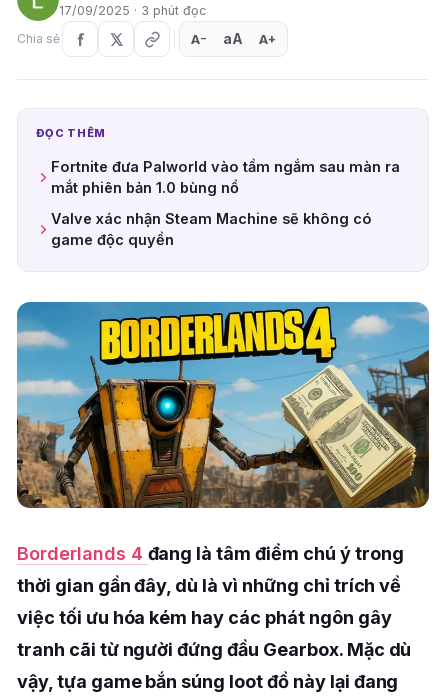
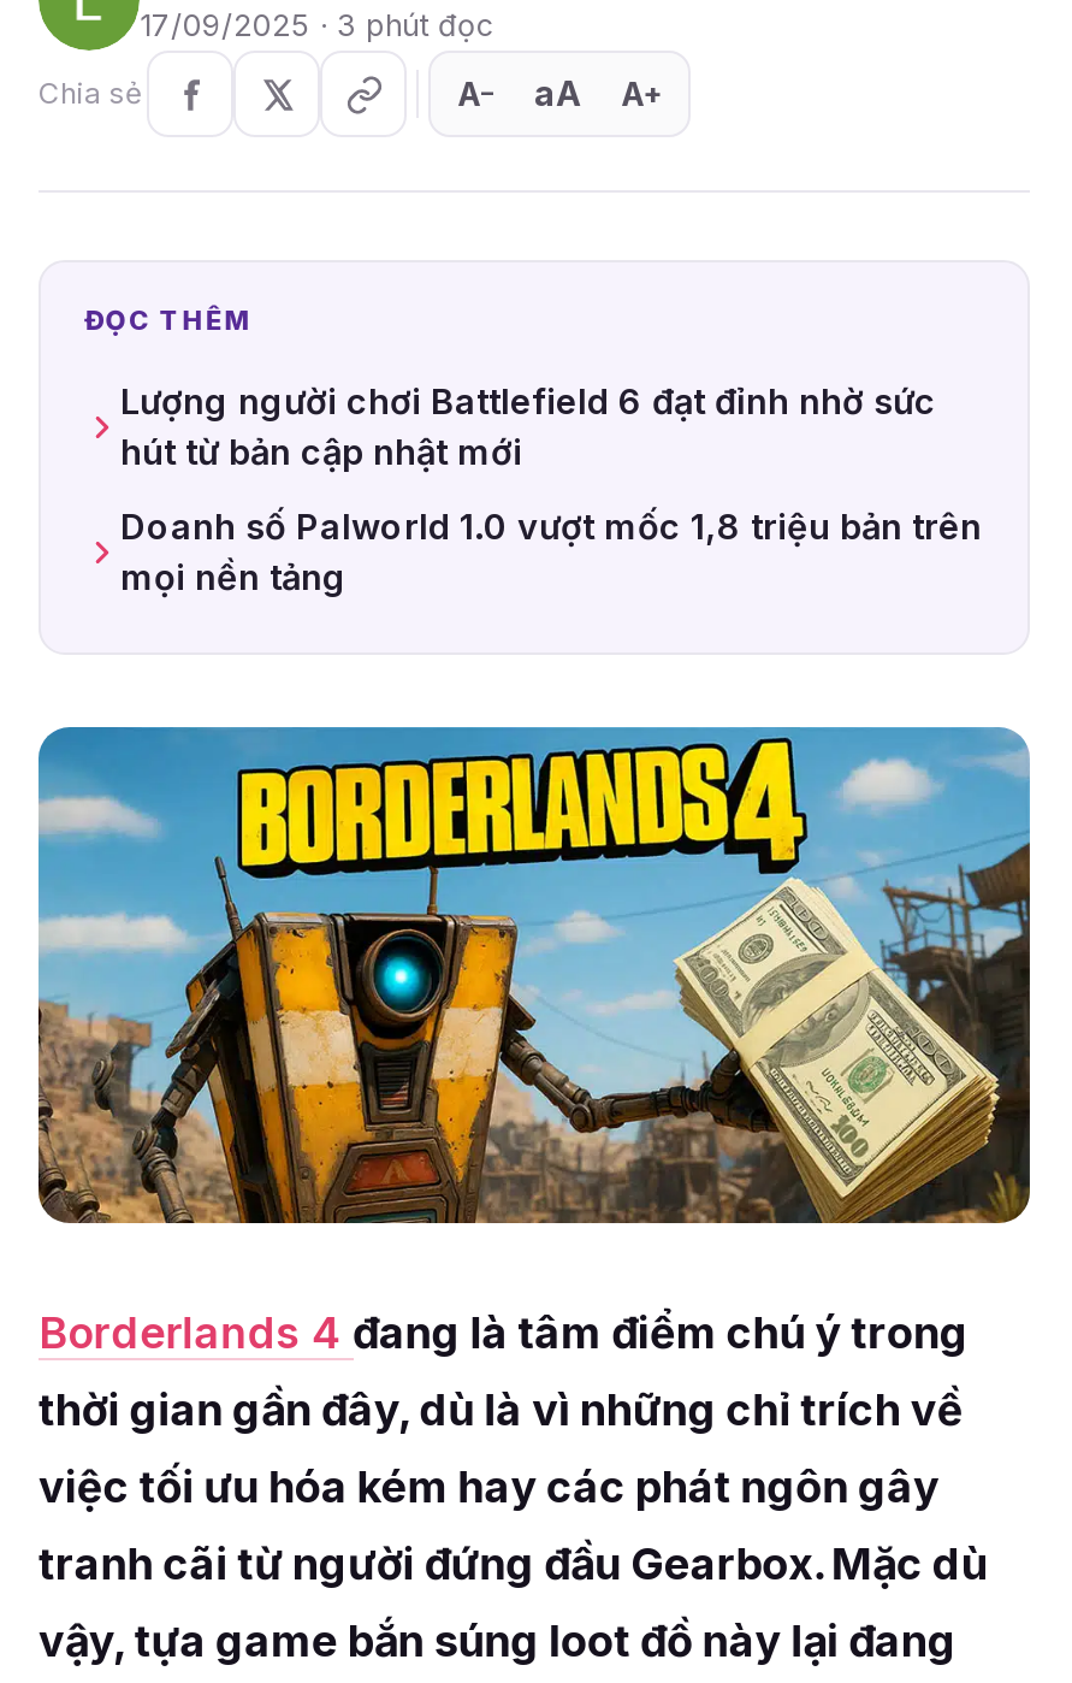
- Fortnite đưa Palworld vào tầm ngắm sau màn ra
- mắt phiên bản 1.0 bùng nổ
+ Lượng người chơi Battlefield 6 đạt đỉnh nhờ sức
+ hút từ bản cập nhật mới

- Valve xác nhận Steam Machine sẽ không có
- game độc quyền
+ Doanh số Palworld 1.0 vượt mốc 1,8 triệu bản trên
+ mọi nền tảng
